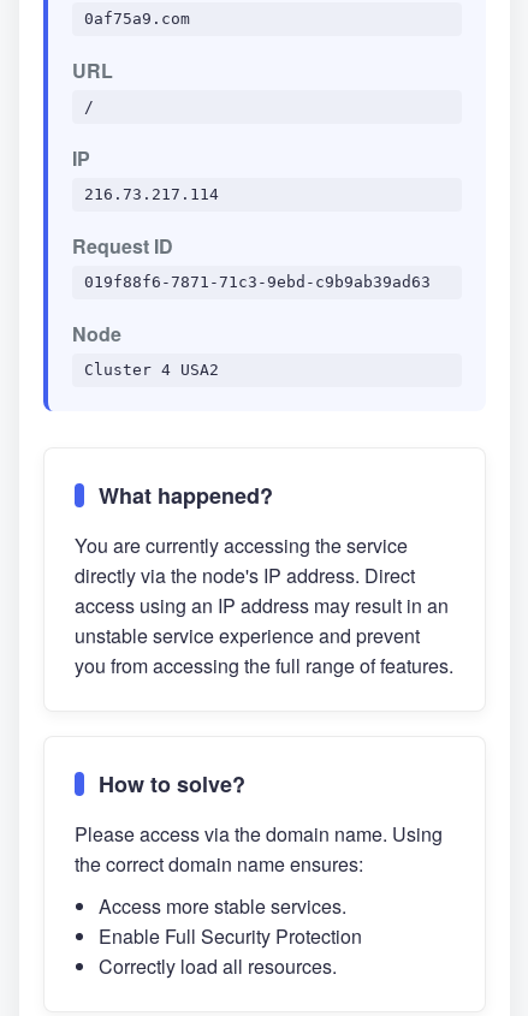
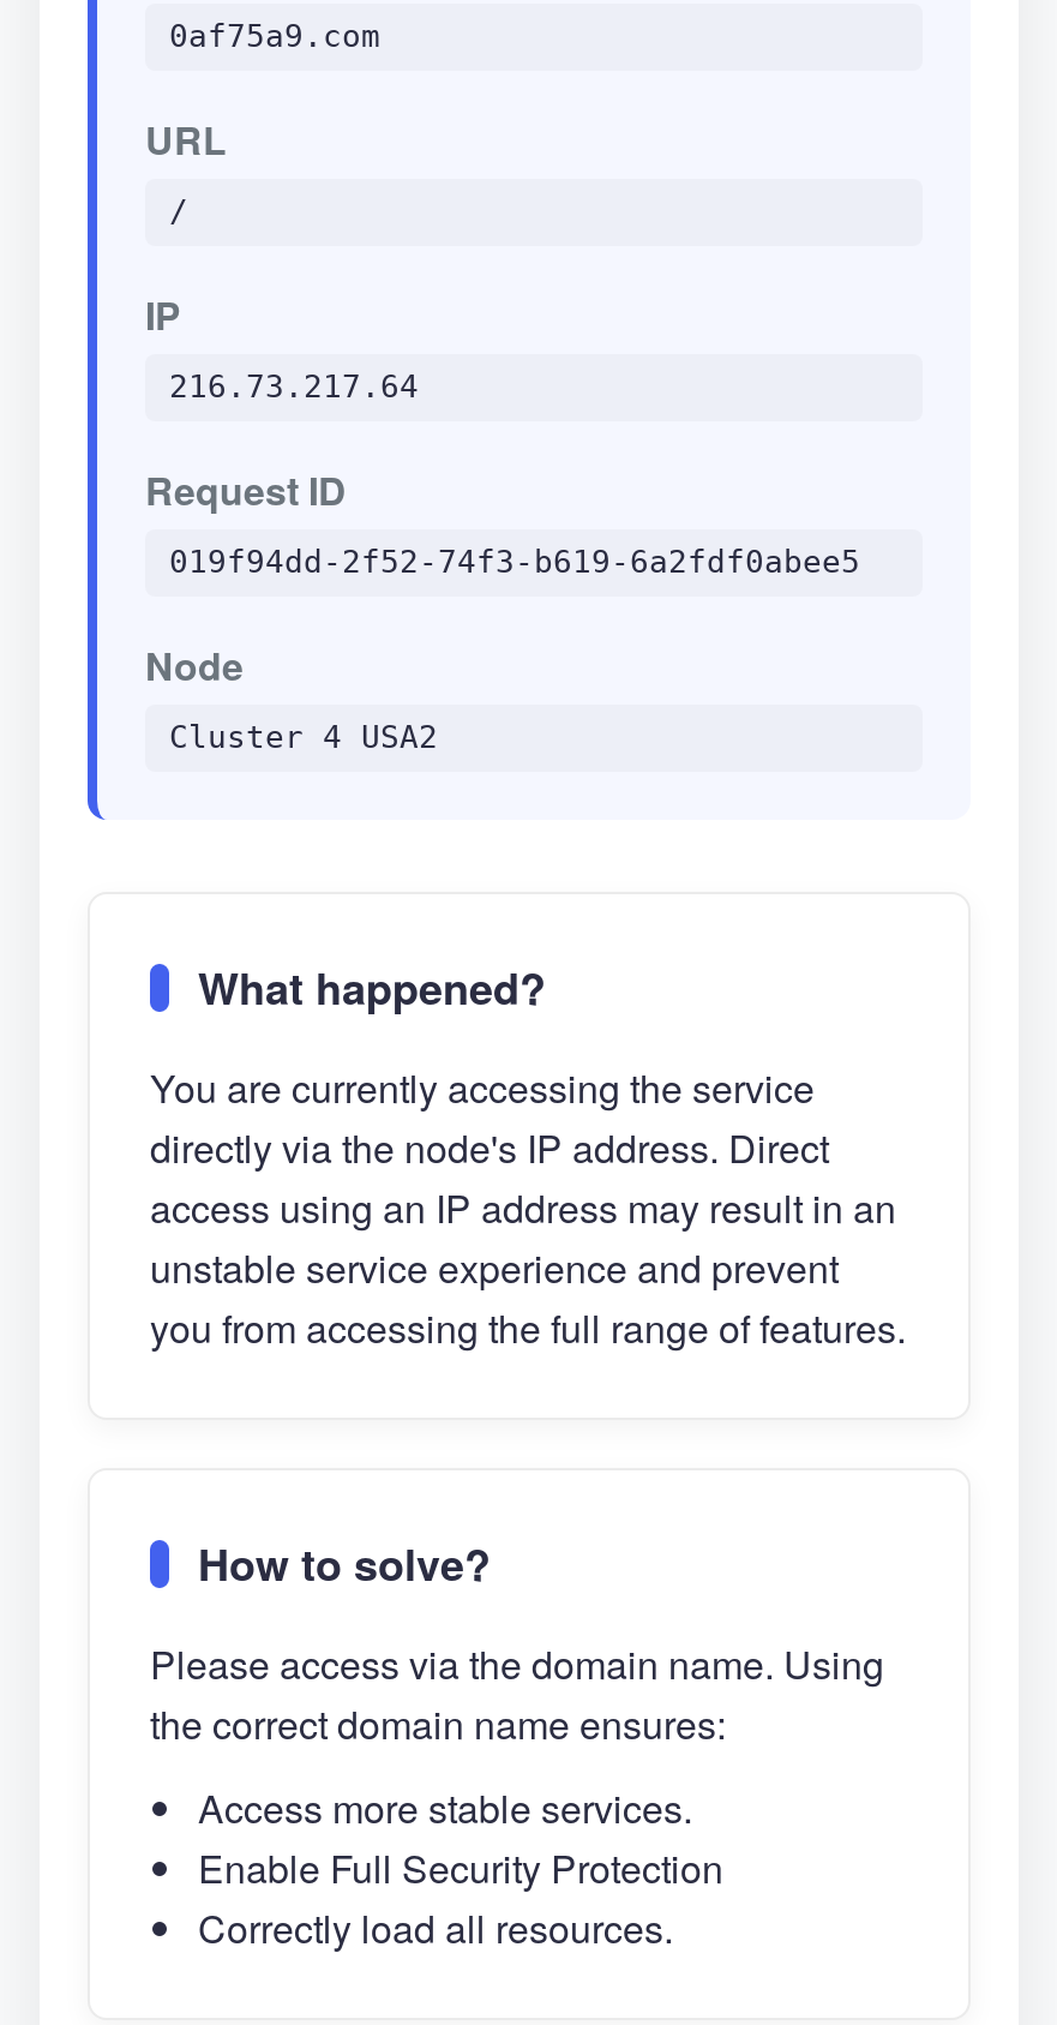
- 216.73.217.114
+ 216.73.217.64

- 019f88f6-7871-71c3-9ebd-c9b9ab39ad63
+ 019f94dd-2f52-74f3-b619-6a2fdf0abee5
